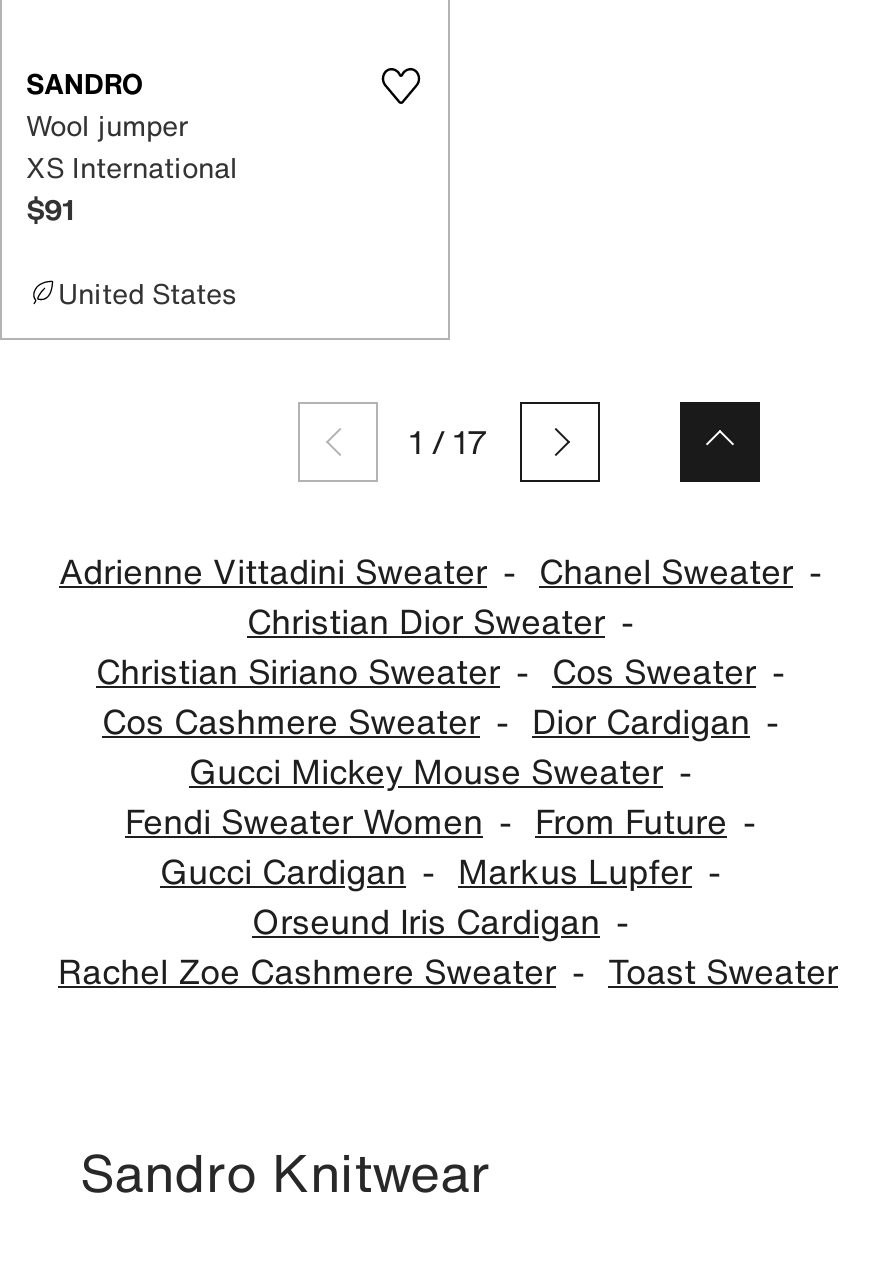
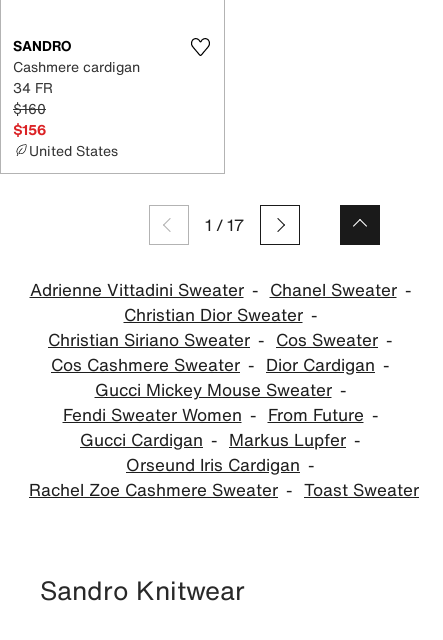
- Wool jumper
- XS International
- $91
+ Cashmere cardigan
+ 34 FR
+ $160
+ $156
